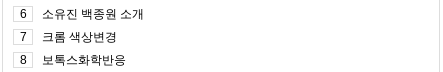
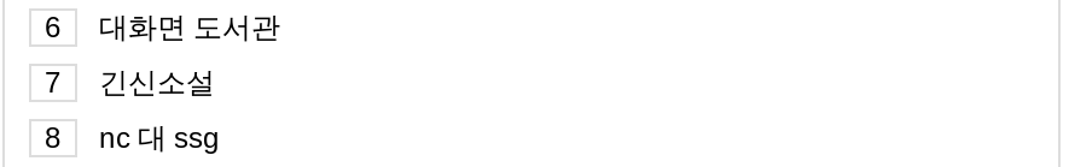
- 소유진 백종원 소개
+ 대화면 도서관

- 크롬 색상변경
+ 긴신소설

- 보톡스화학반응
+ nc 대 ssg
